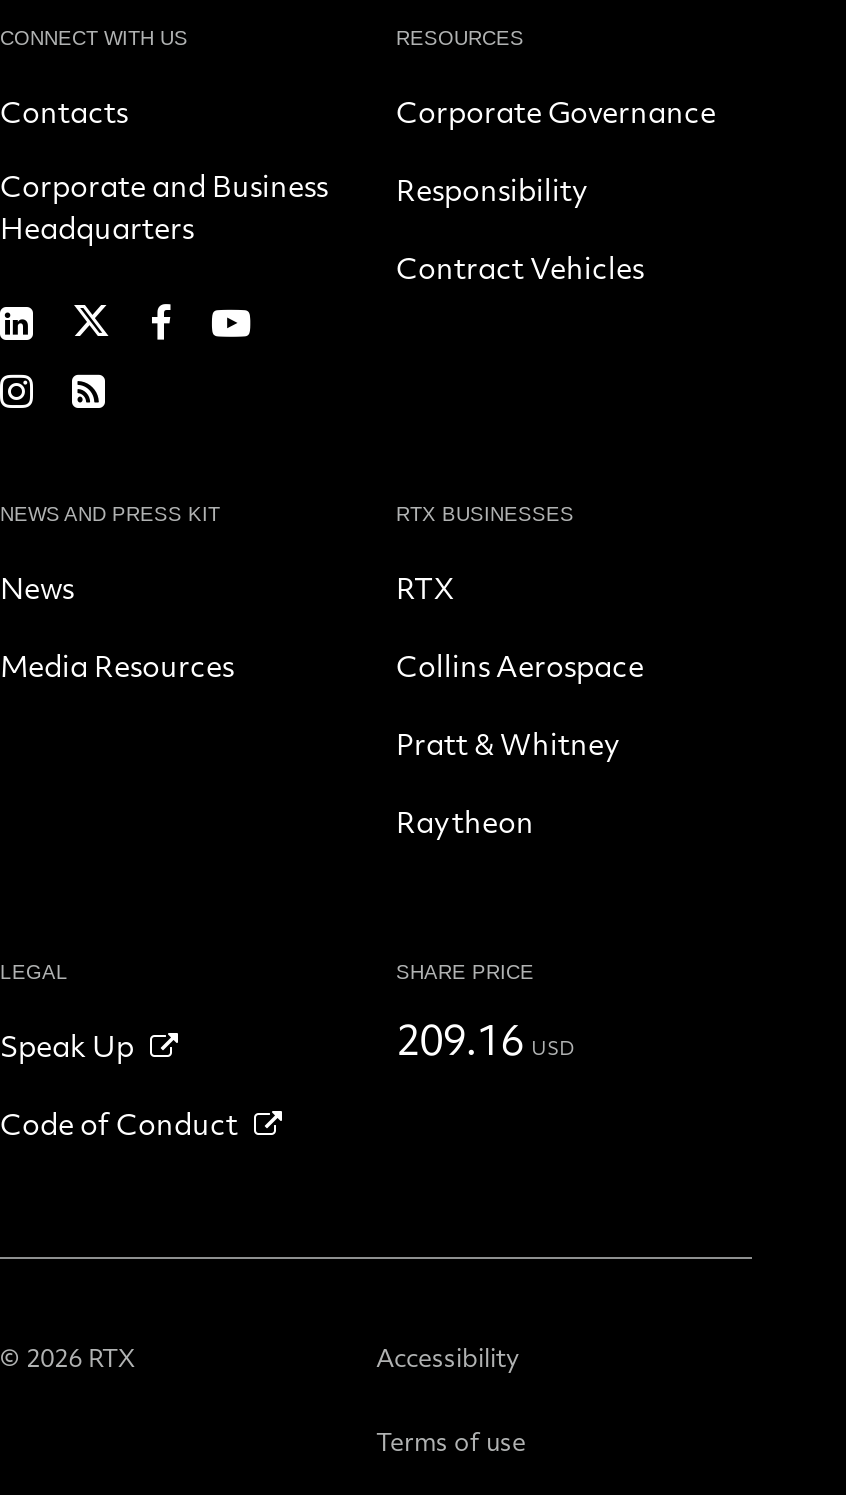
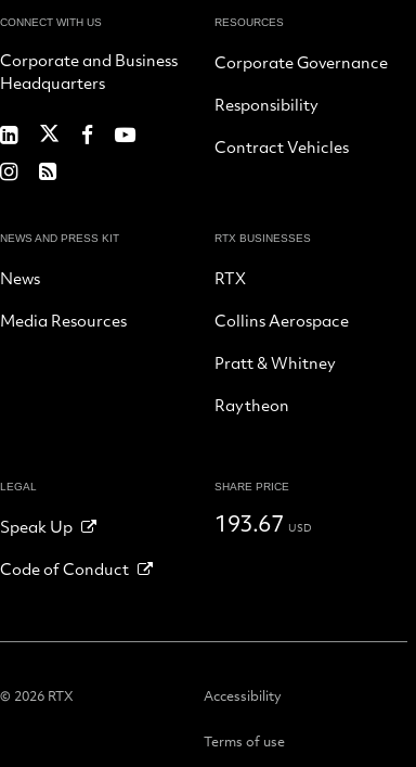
- Contacts

- 209.16 USD
+ 193.67 USD
